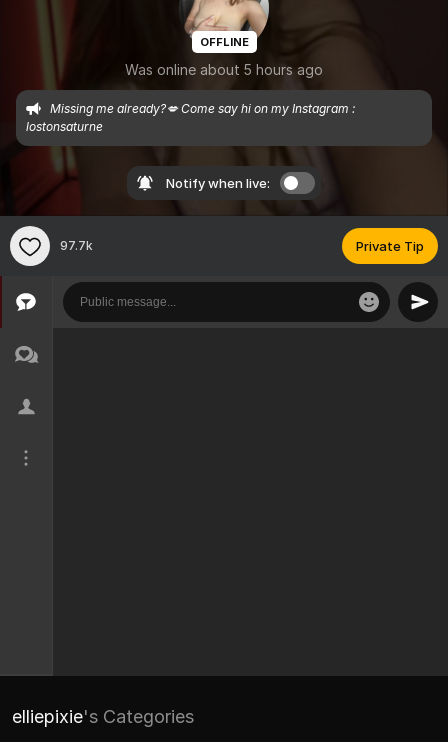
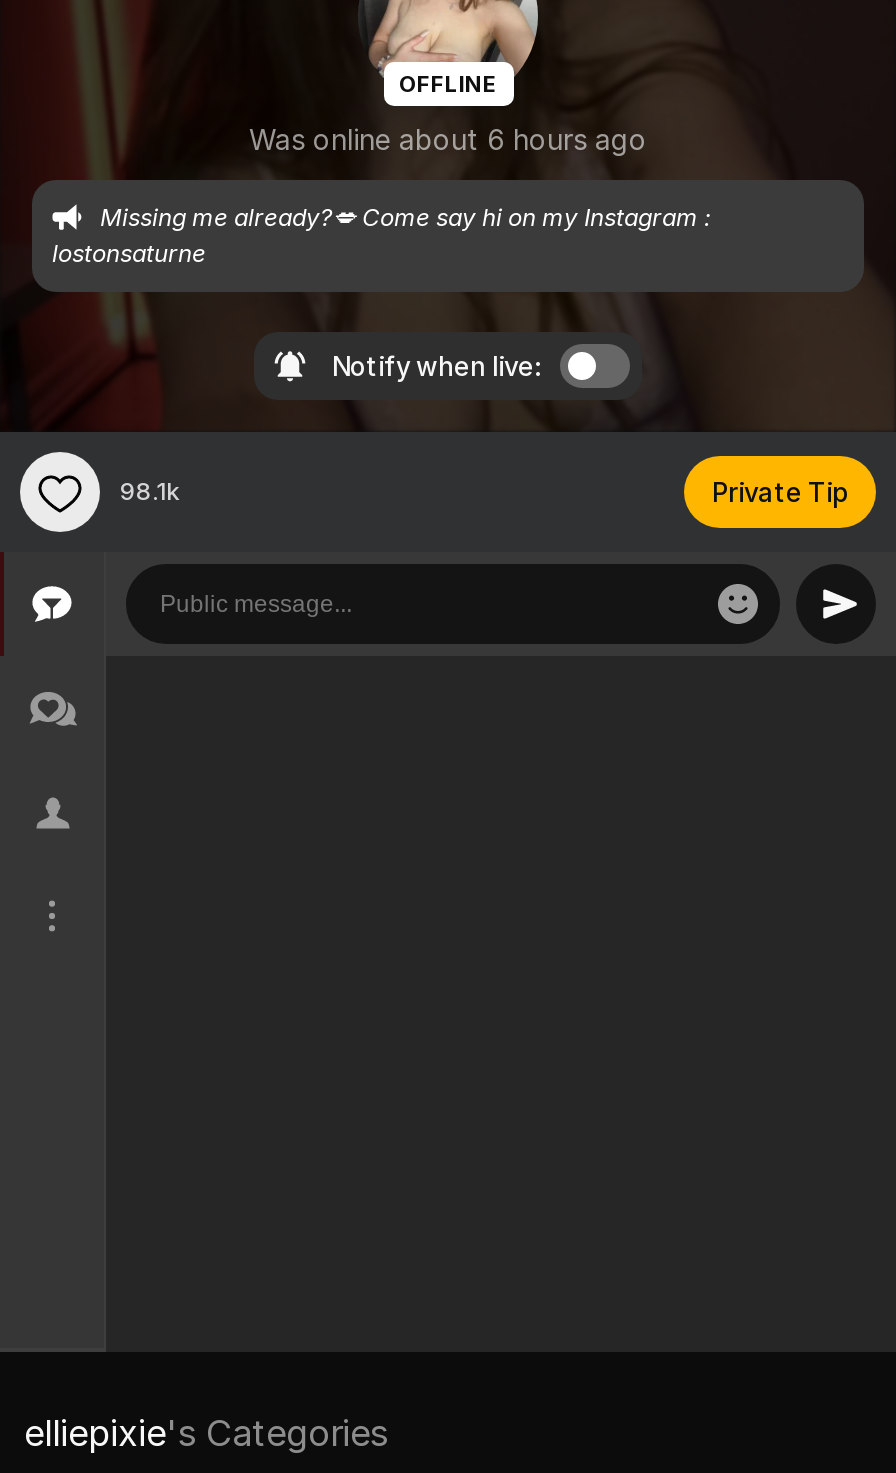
- Was online about 5 hours ago
+ Was online about 6 hours ago

- 97.7k
+ 98.1k
